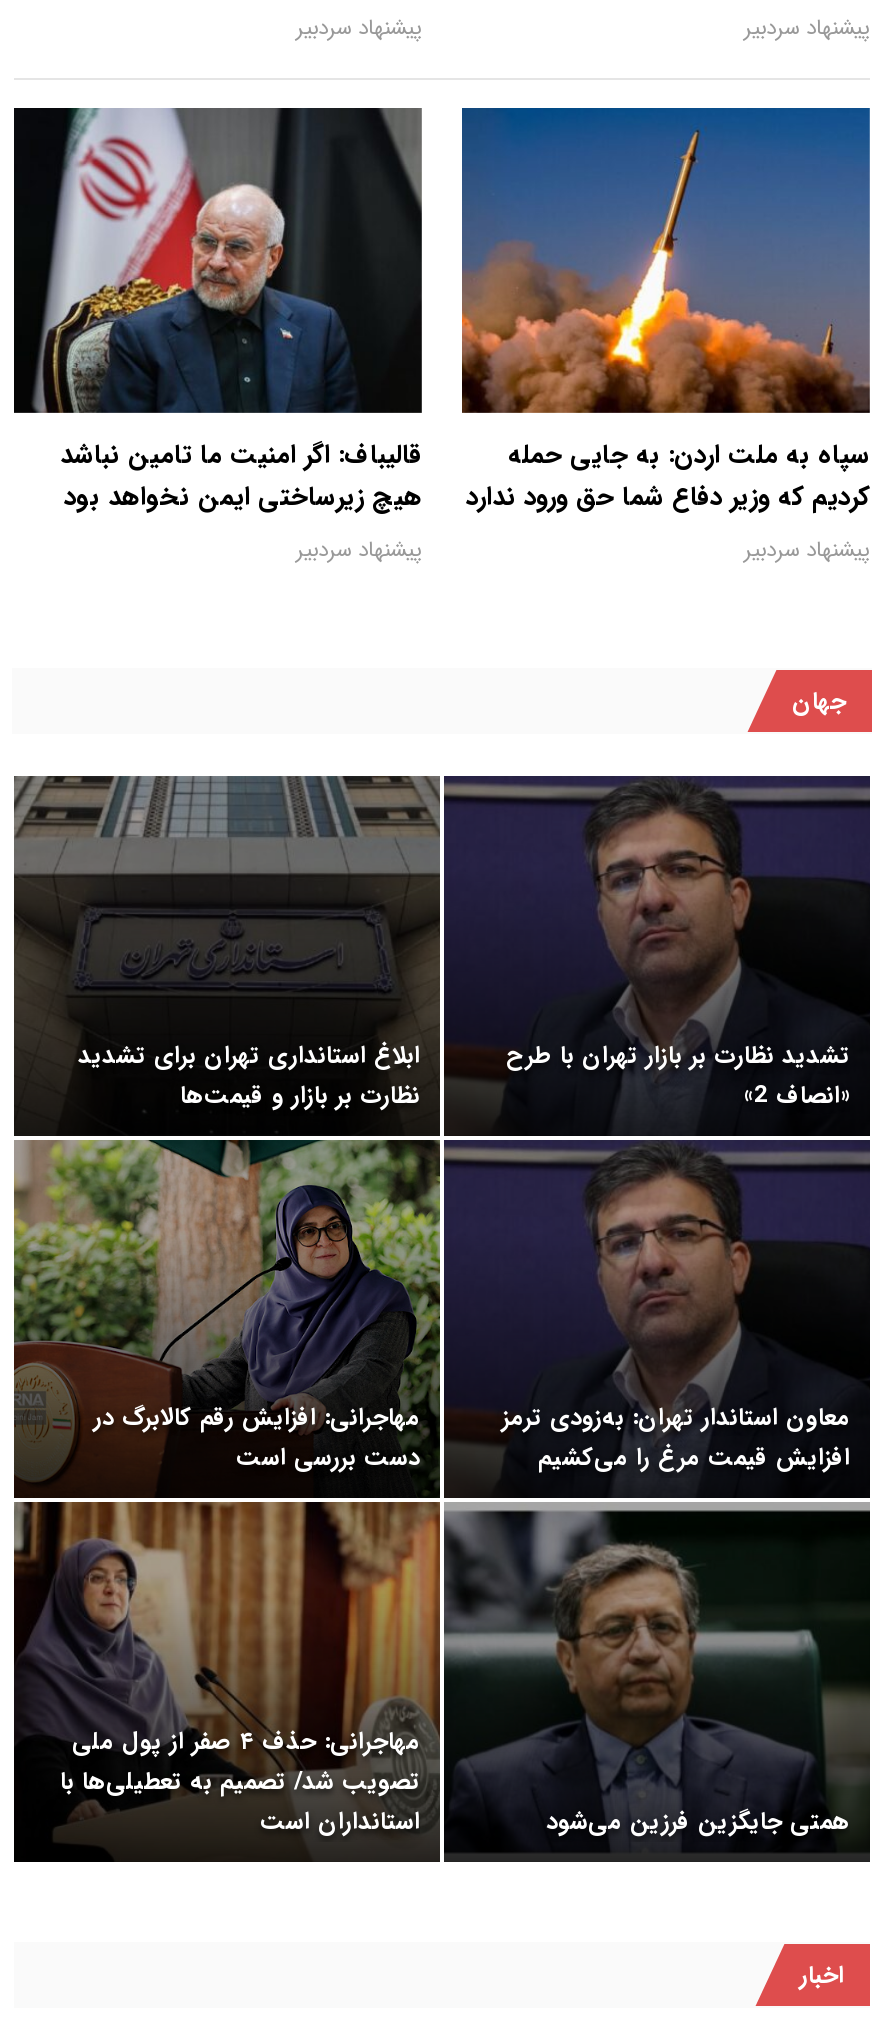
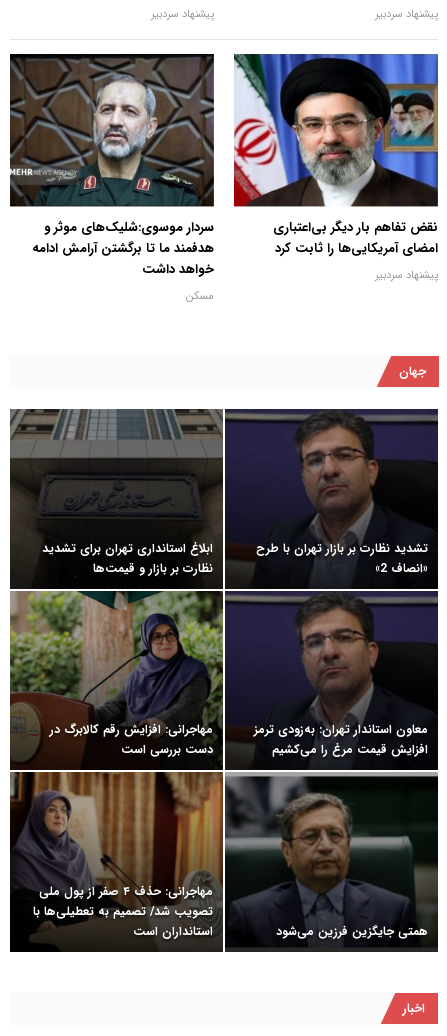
- [image]
- قالیباف: اگر امنیت ما تامین نباشد
- هیچ زیرساختی ایمن نخواهد بود
- پیشنهاد سردبیر
+ [image]
+ سردار موسوی:شلیک‌های موثر و
+ هدفمند ما تا برگشتن آرامش ادامه
+ خواهد داشت
+ مسکن

- [image]
- سپاه به ملت اردن: به جایی حمله
- کردیم که وزیر دفاع شما حق ورود ندارد
+ [image]
+ نقض تفاهم بار دیگر بی‌اعتباری
+ امضای آمریکایی‌ها را ثابت کرد
